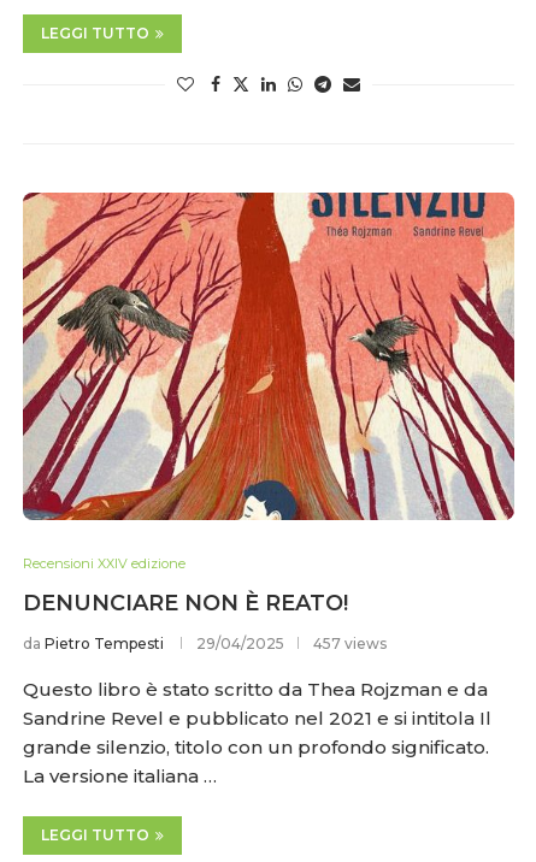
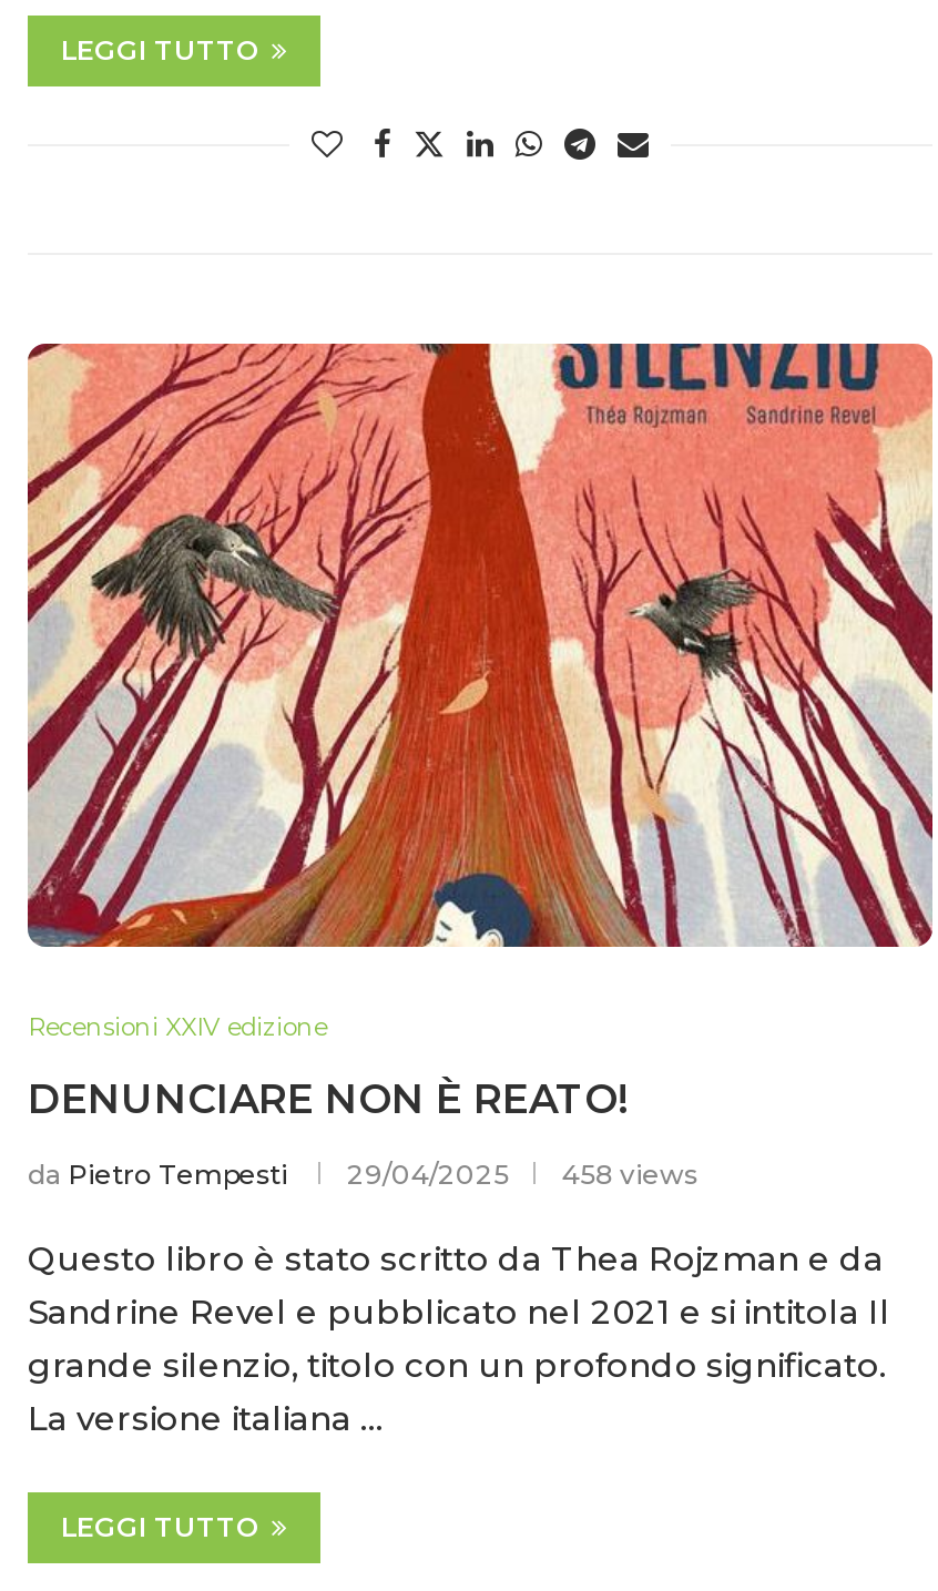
- da Pietro Tempesti 29/04/2025 457 views
+ da Pietro Tempesti 29/04/2025 458 views
